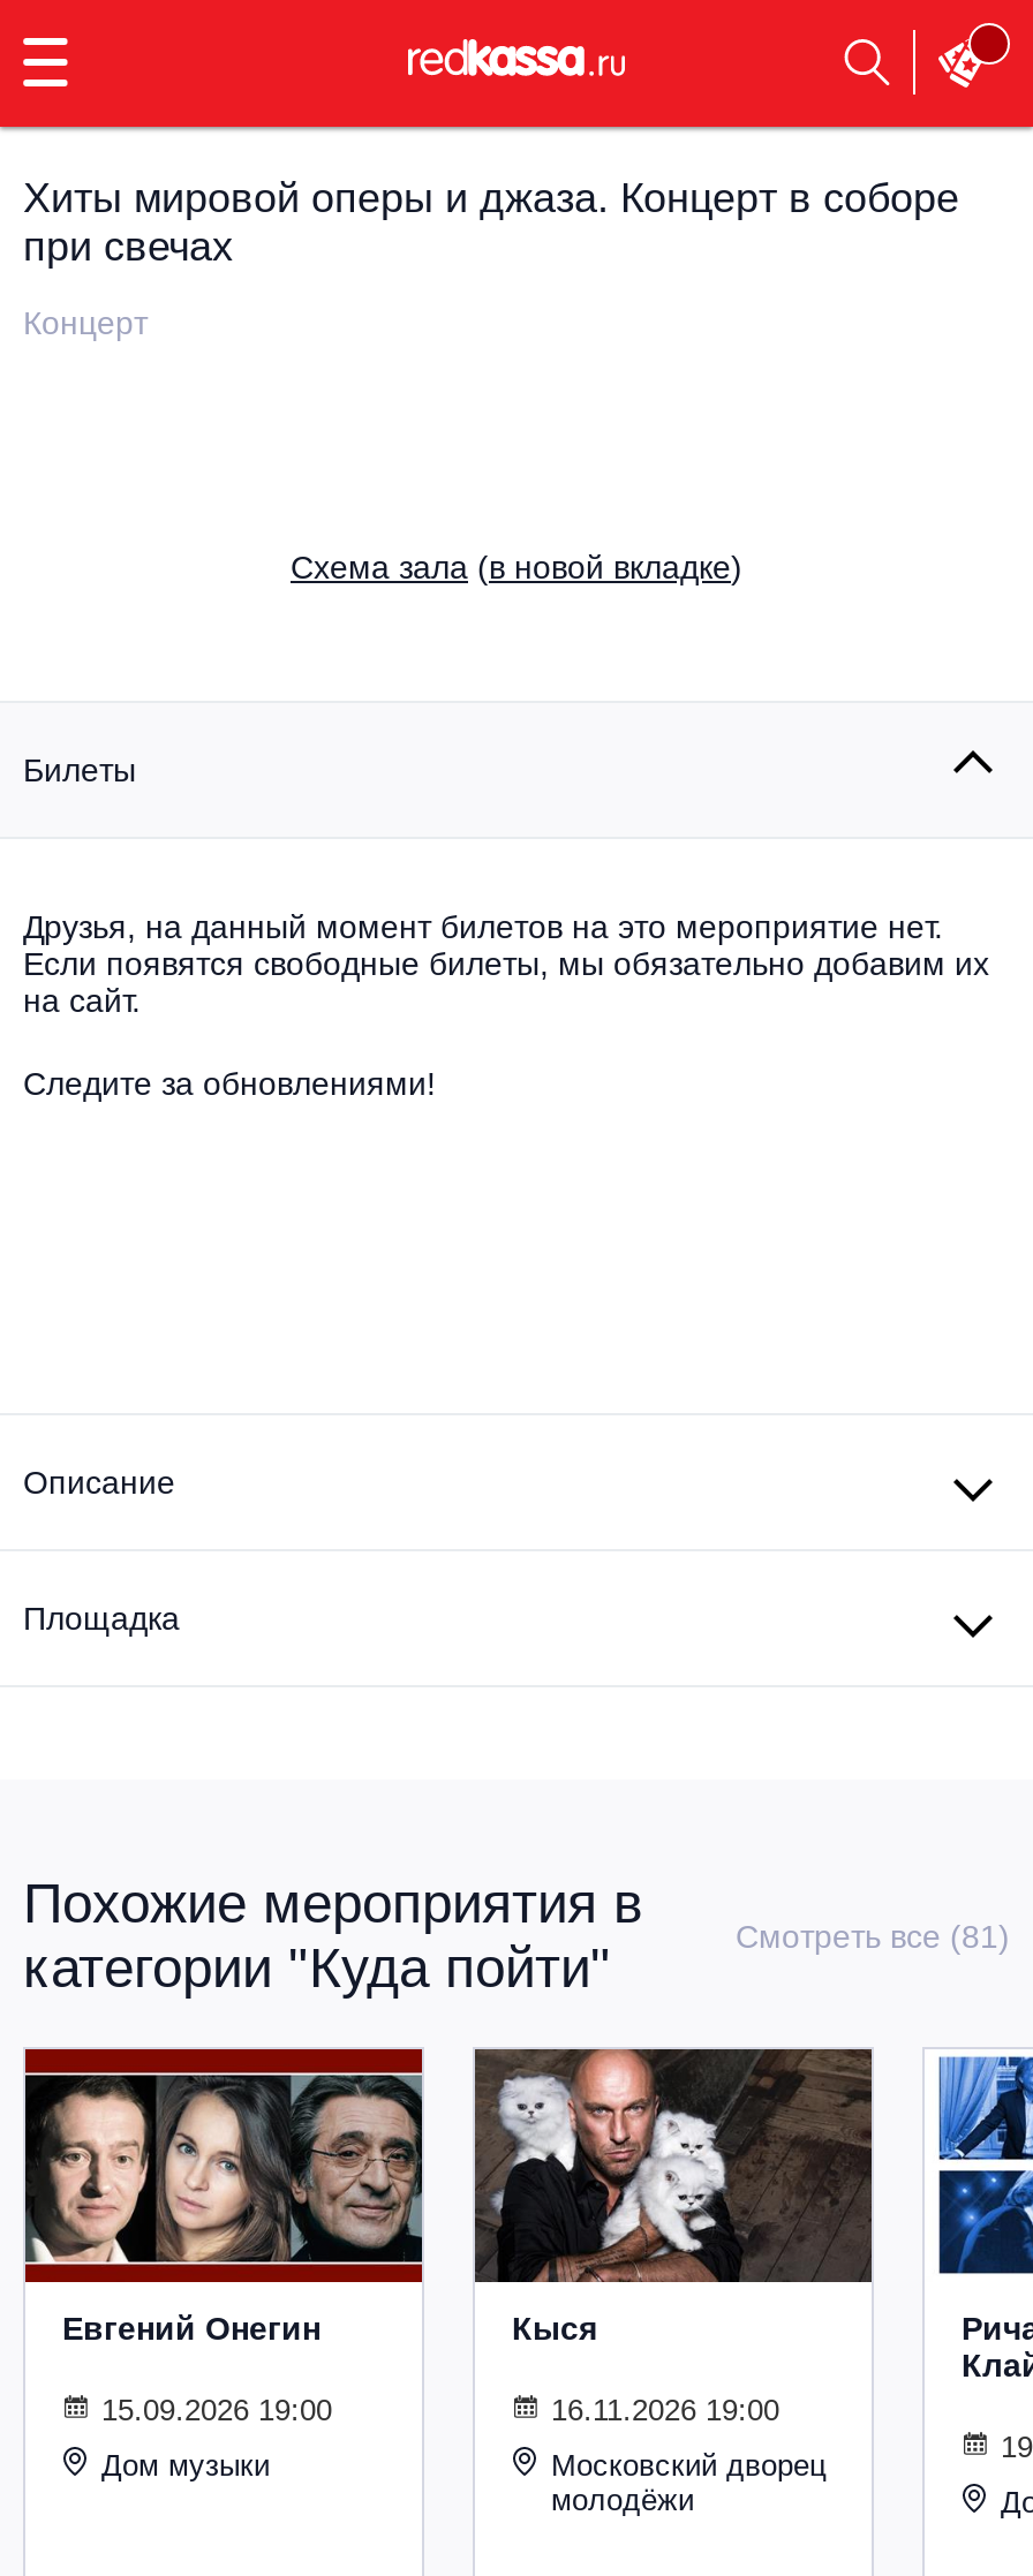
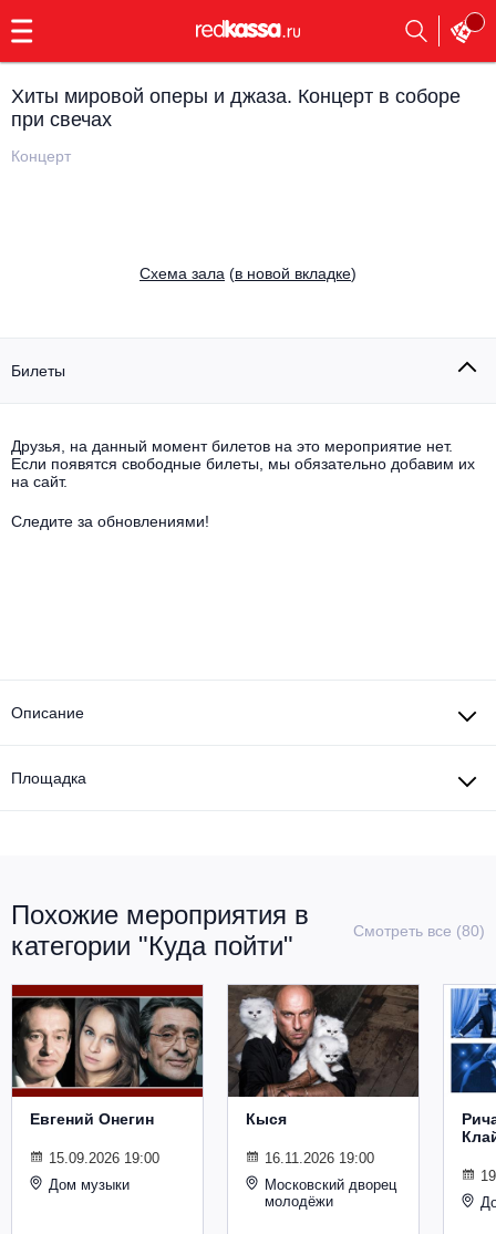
- Смотреть все (81)
+ Смотреть все (80)
